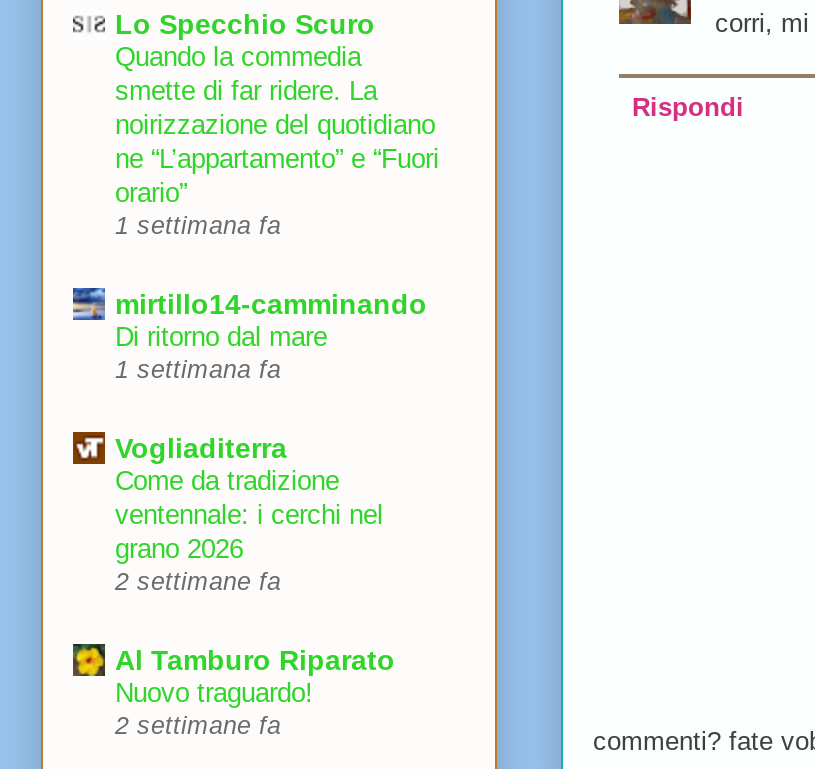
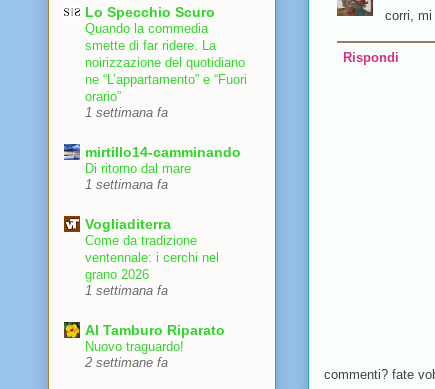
- 2 settimane fa
+ 1 settimana fa
